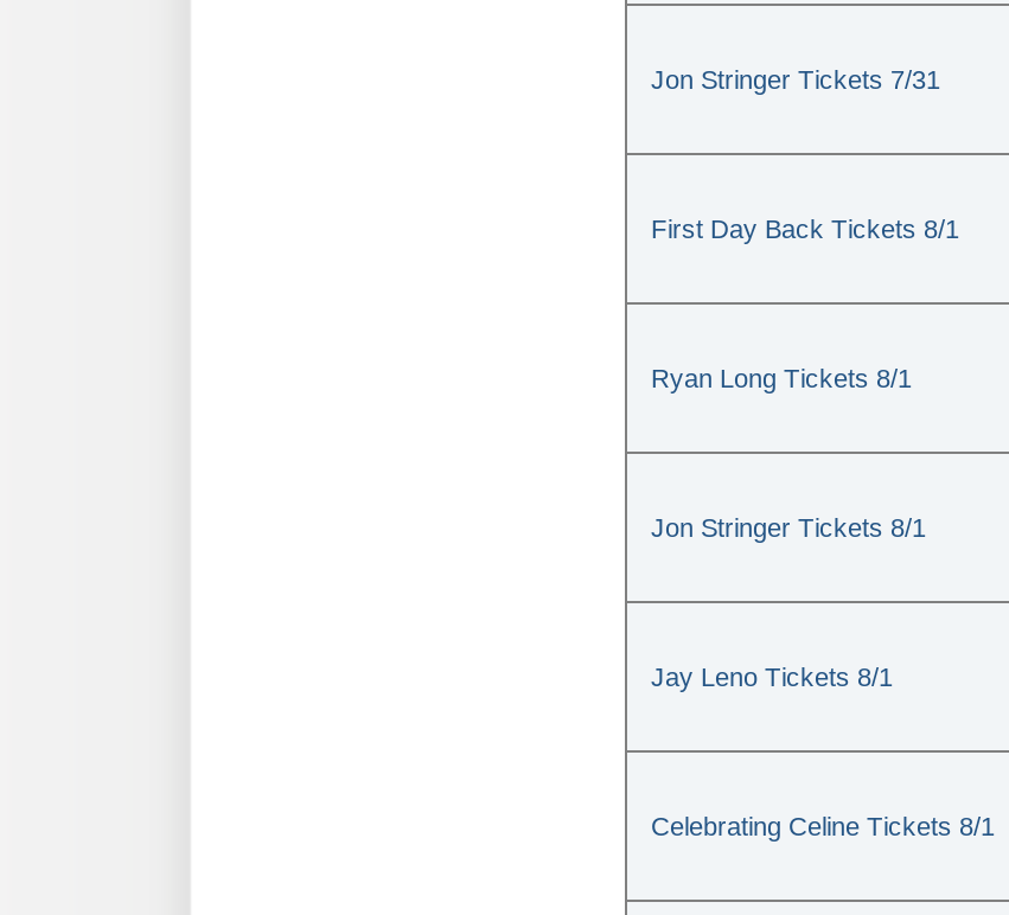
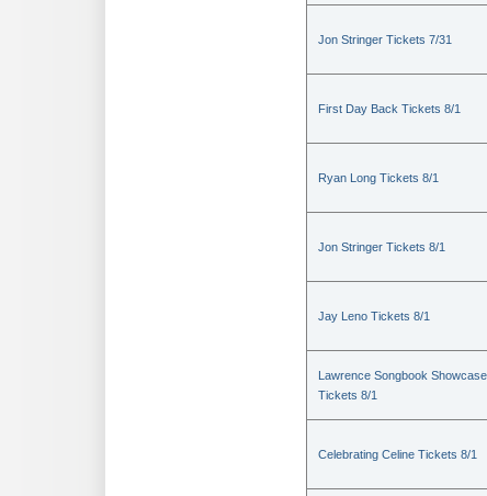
+ Lawrence Songbook Showcase
+ Tickets 8/1
